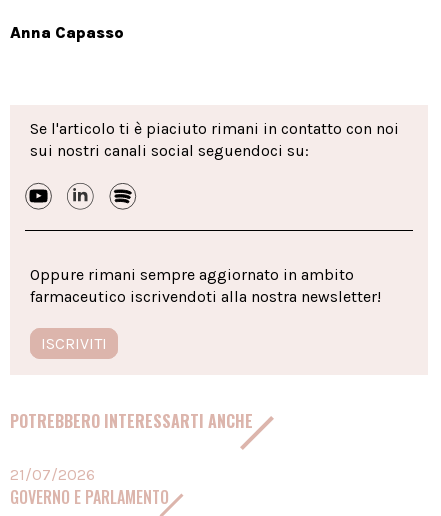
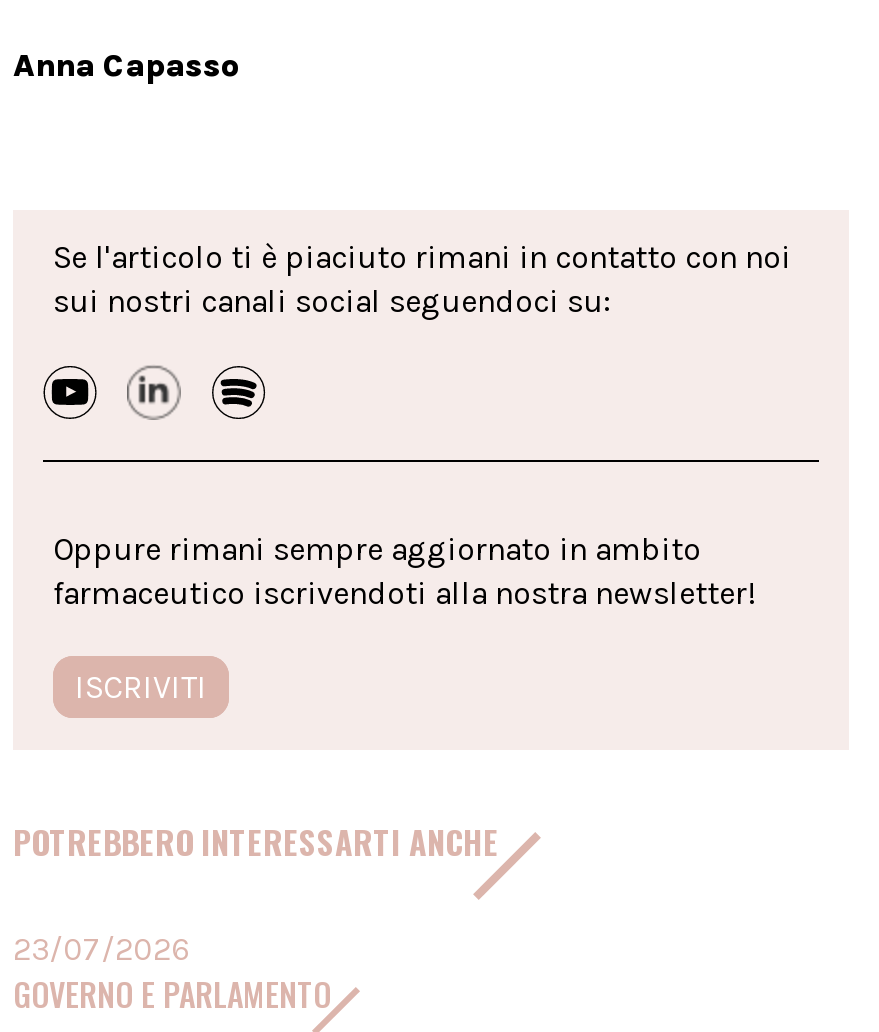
- 21/07/2026
+ 23/07/2026
